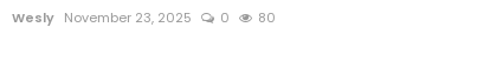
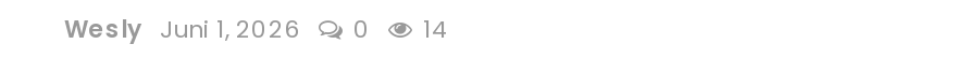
- Wesly November 23, 2025
+ Wesly Juni 1, 2026

- 80
+ 14
